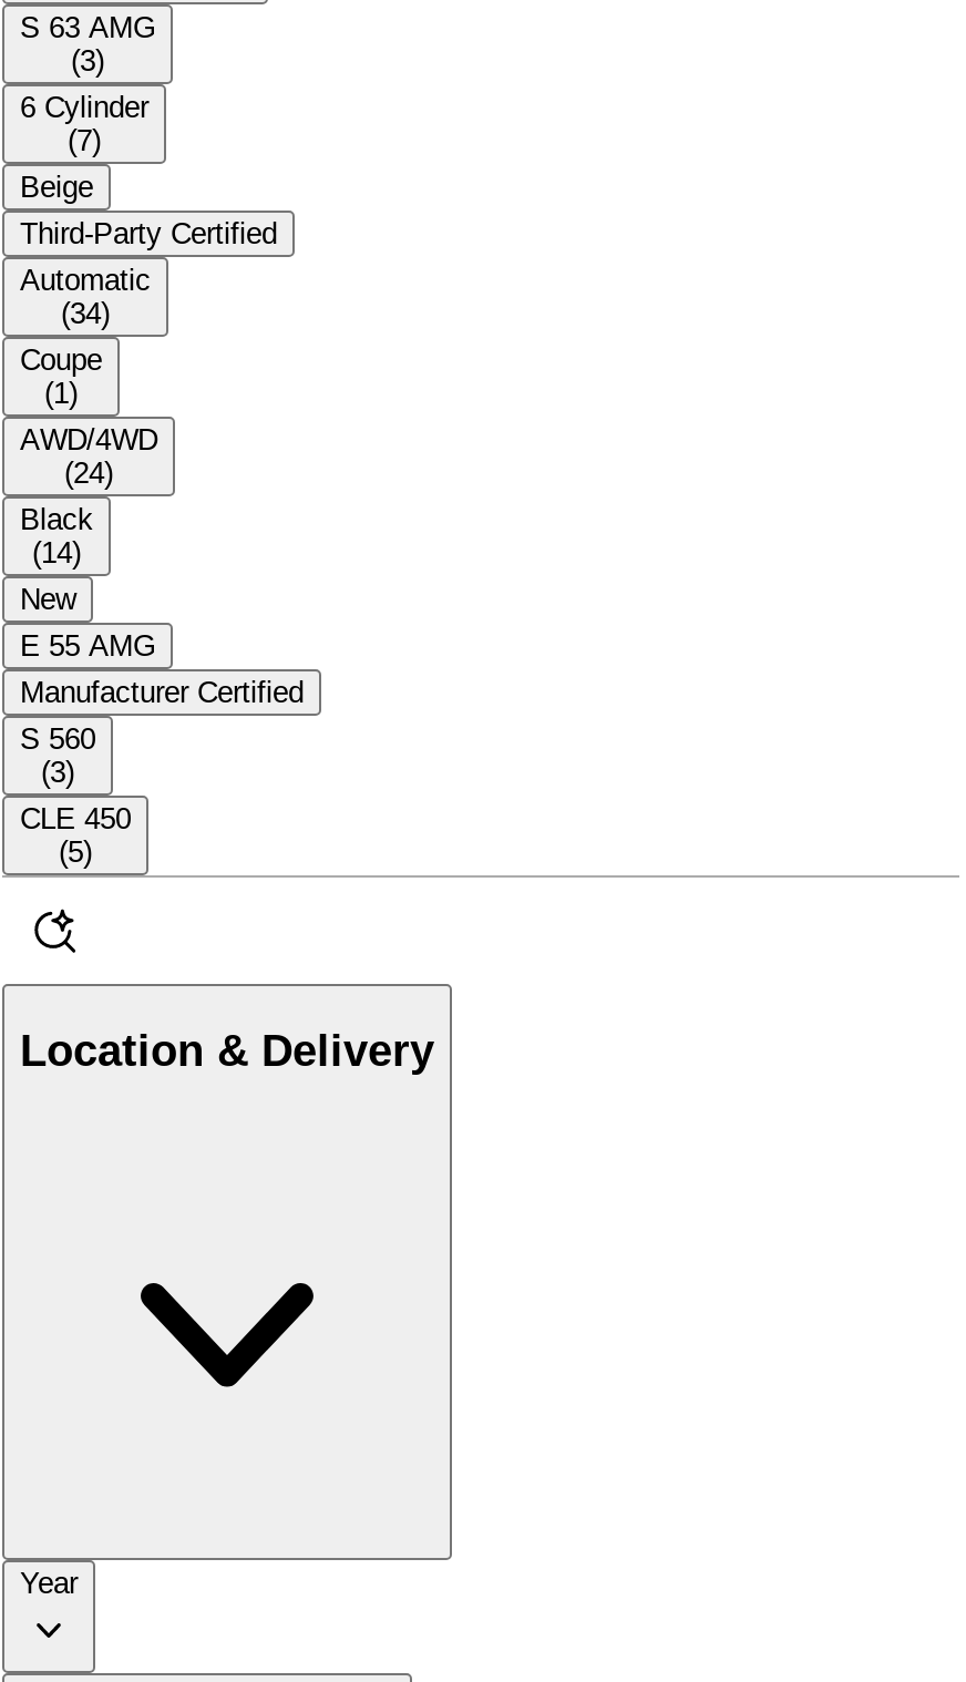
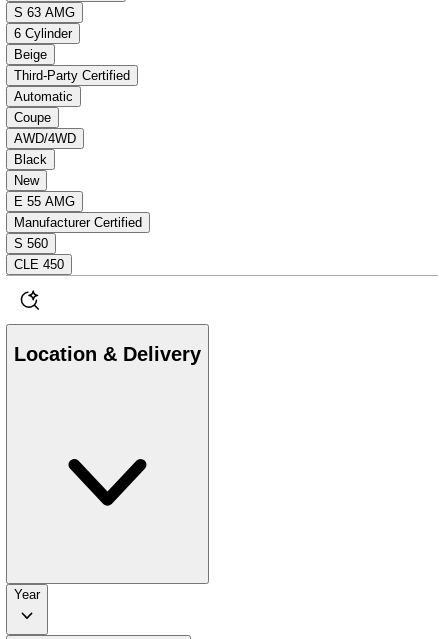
- (3)

- (7)

- (34)

- (1)

- (24)

- (14)

- (3)

- (5)
